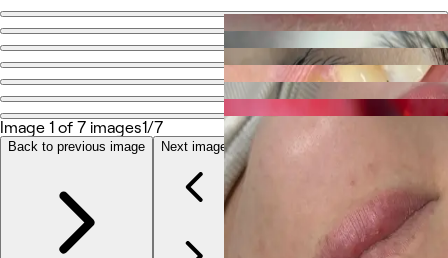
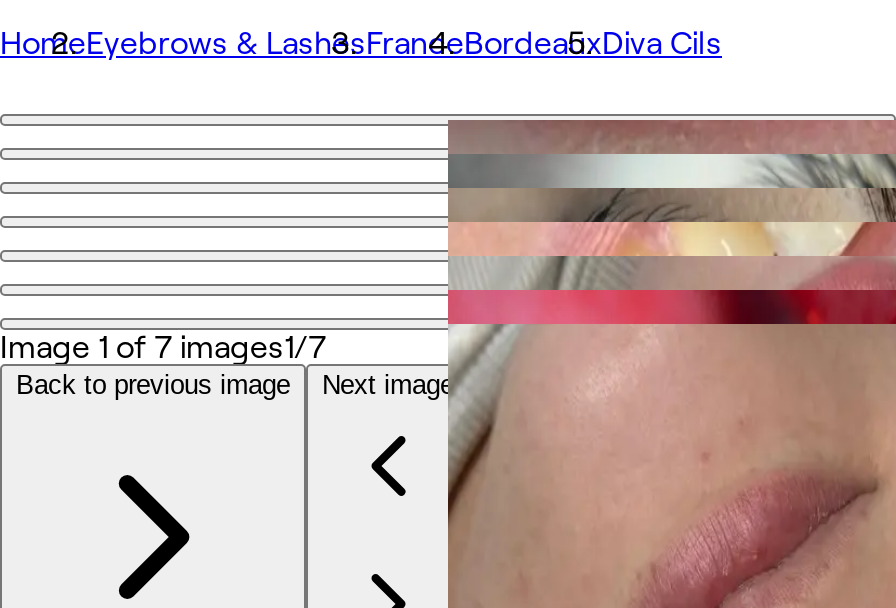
+ HomeEyebrows & LashesFranceBordeauxDiva Cils
